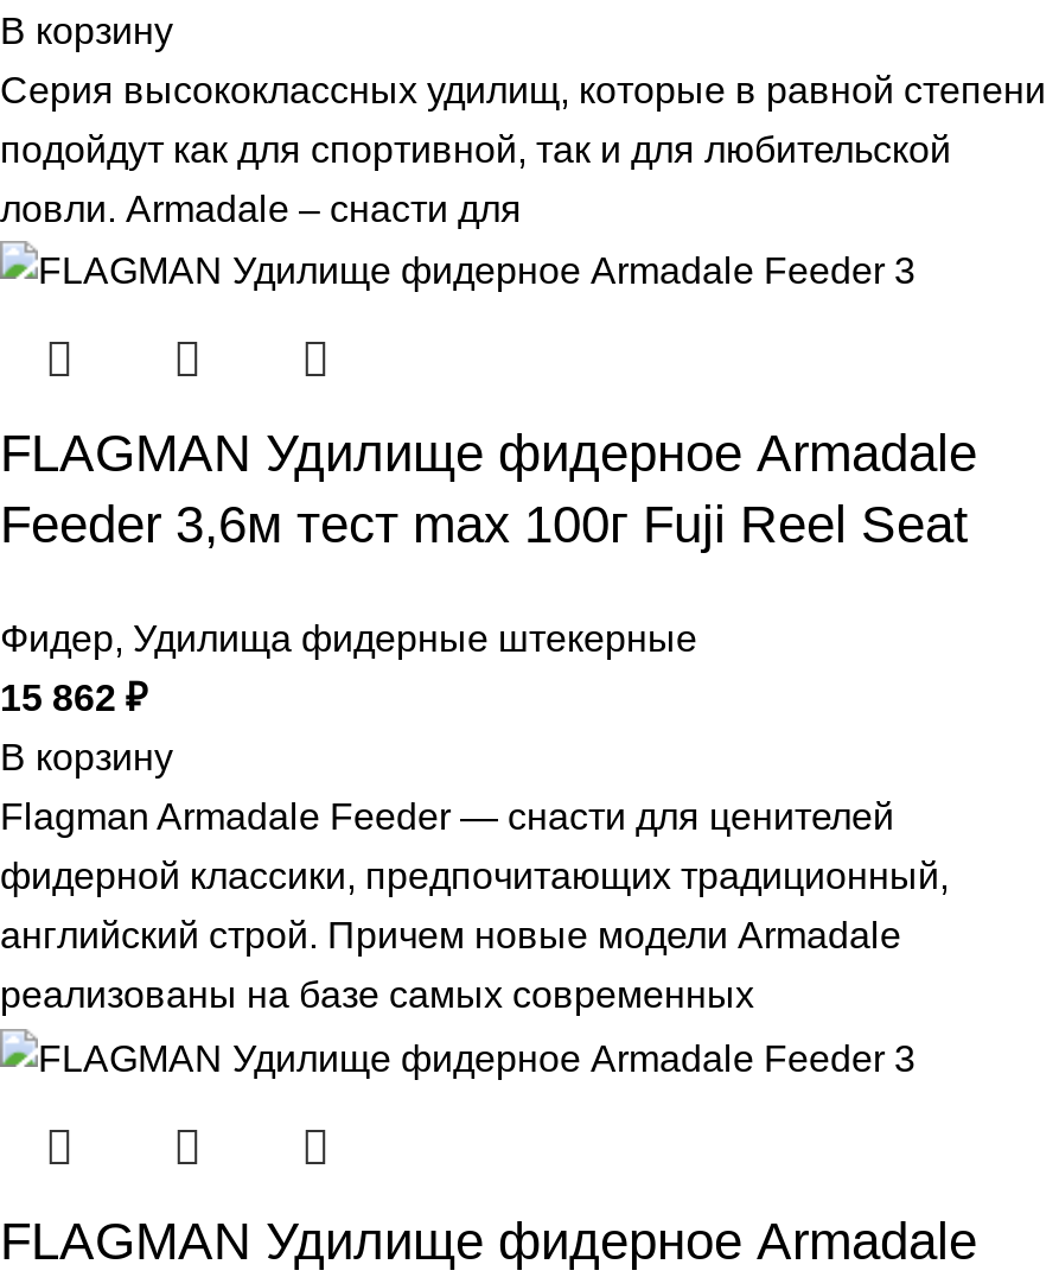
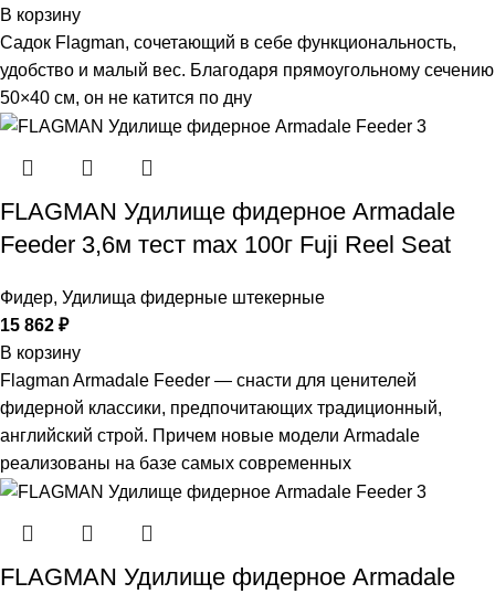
- Cерия высококлассных удилищ, которые в равной степени
+ Садок Flagman, сочетающий в себе функциональность,

- подойдут как для спортивной, так и для любительской
+ удобство и малый вес. Благодаря прямоугольному сечению

- ловли. Armadale – cнасти для
+ 50×40 см, он не катится по дну
